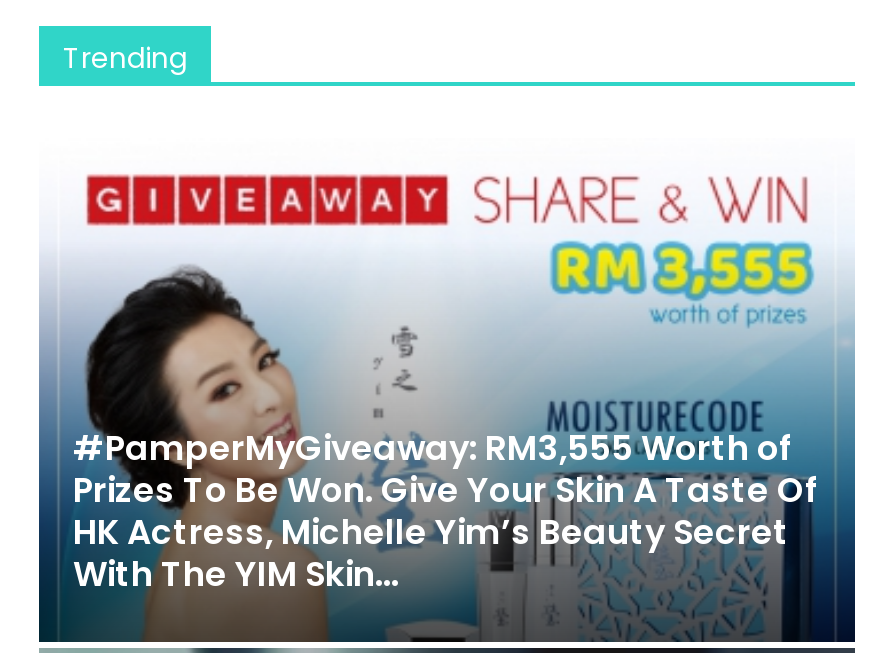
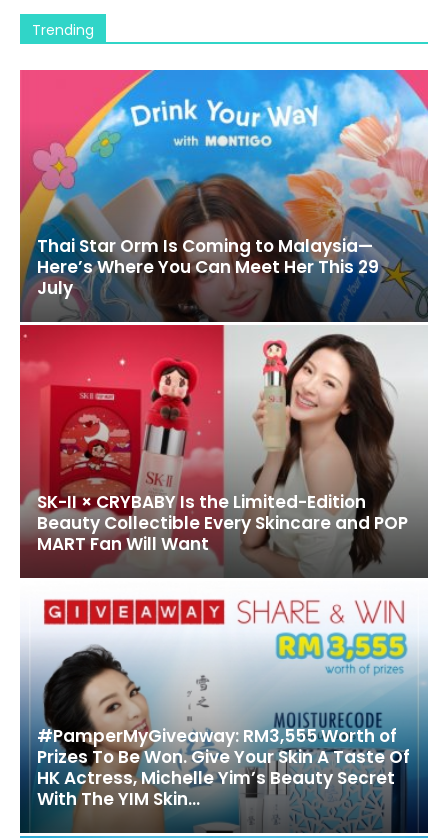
+ [image]
+ Thai Star Orm Is Coming to Malaysia—
+ Here’s Where You Can Meet Her This 29
+ July

+ SK-II × CRYBABY Is the Limited-Edition
+ Beauty Collectible Every Skincare and POP
+ MART Fan Will Want
